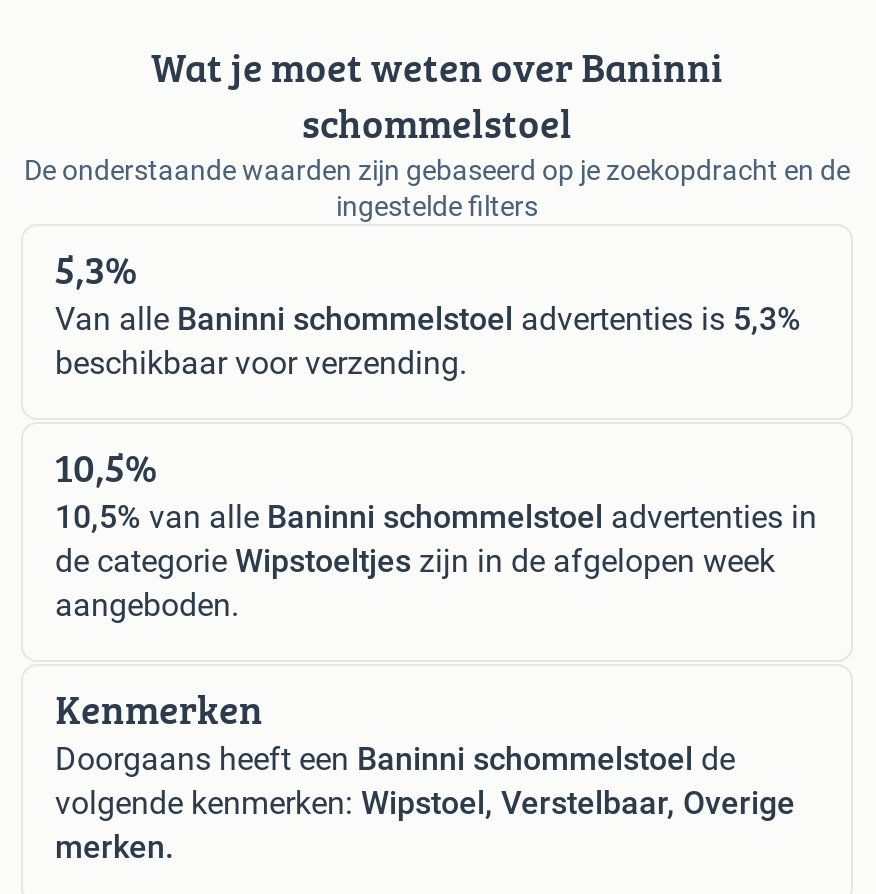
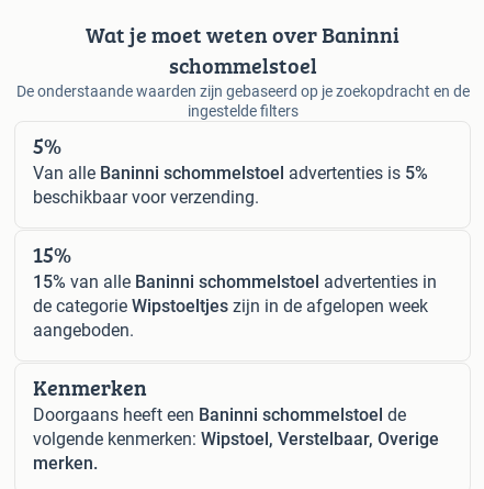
- 5,3%
+ 5%

- Van alle Baninni schommelstoel advertenties is 5,3%
+ Van alle Baninni schommelstoel advertenties is 5%

- 10,5%
+ 15%

- 10,5% van alle Baninni schommelstoel advertenties in
+ 15% van alle Baninni schommelstoel advertenties in
